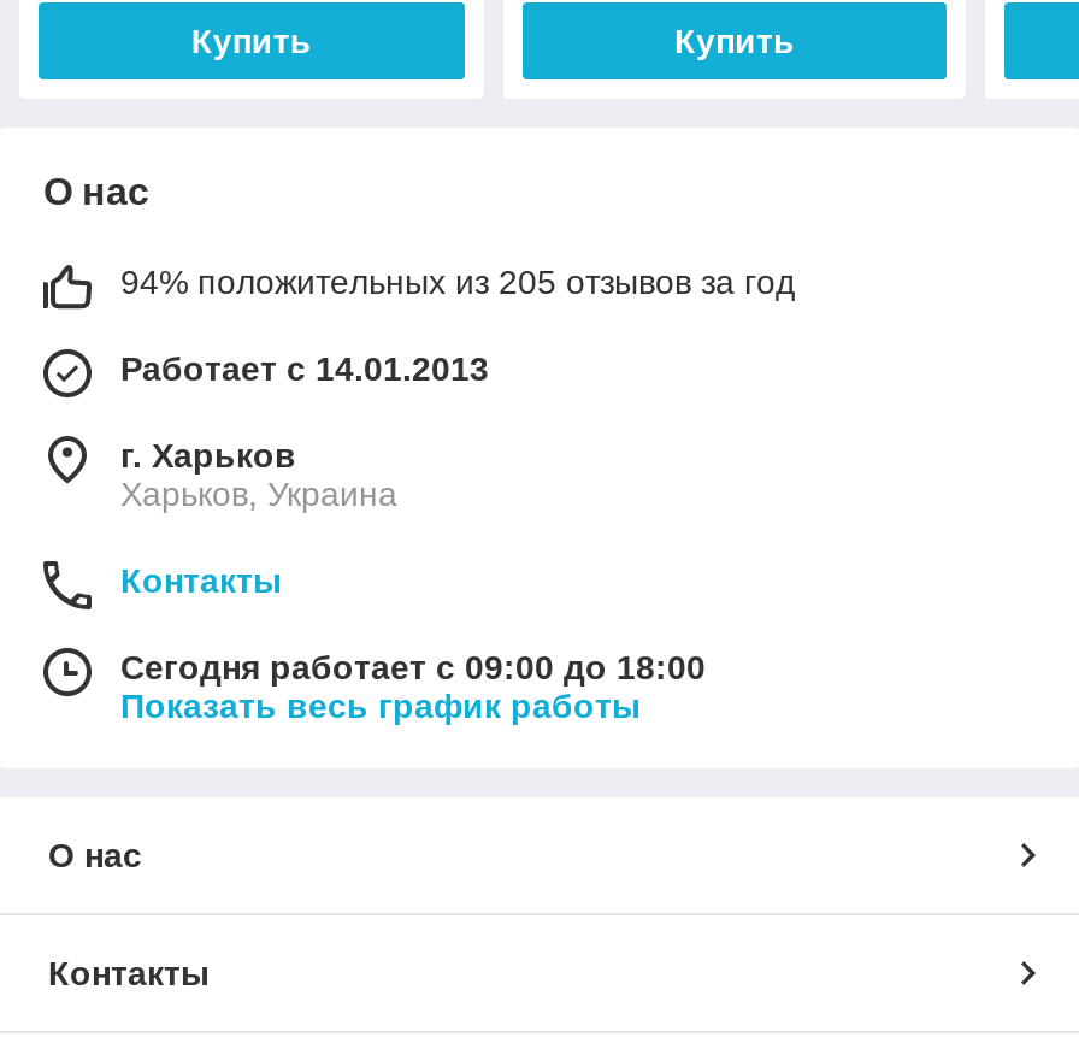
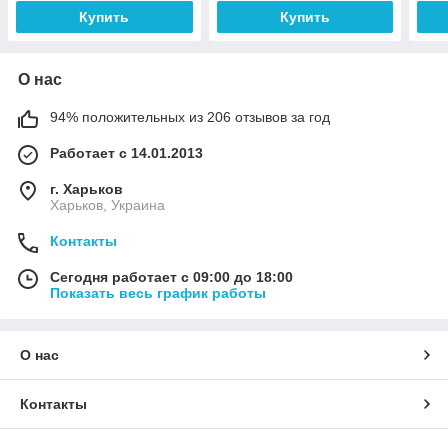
- 94% положительных из 205 отзывов за год
+ 94% положительных из 206 отзывов за год
